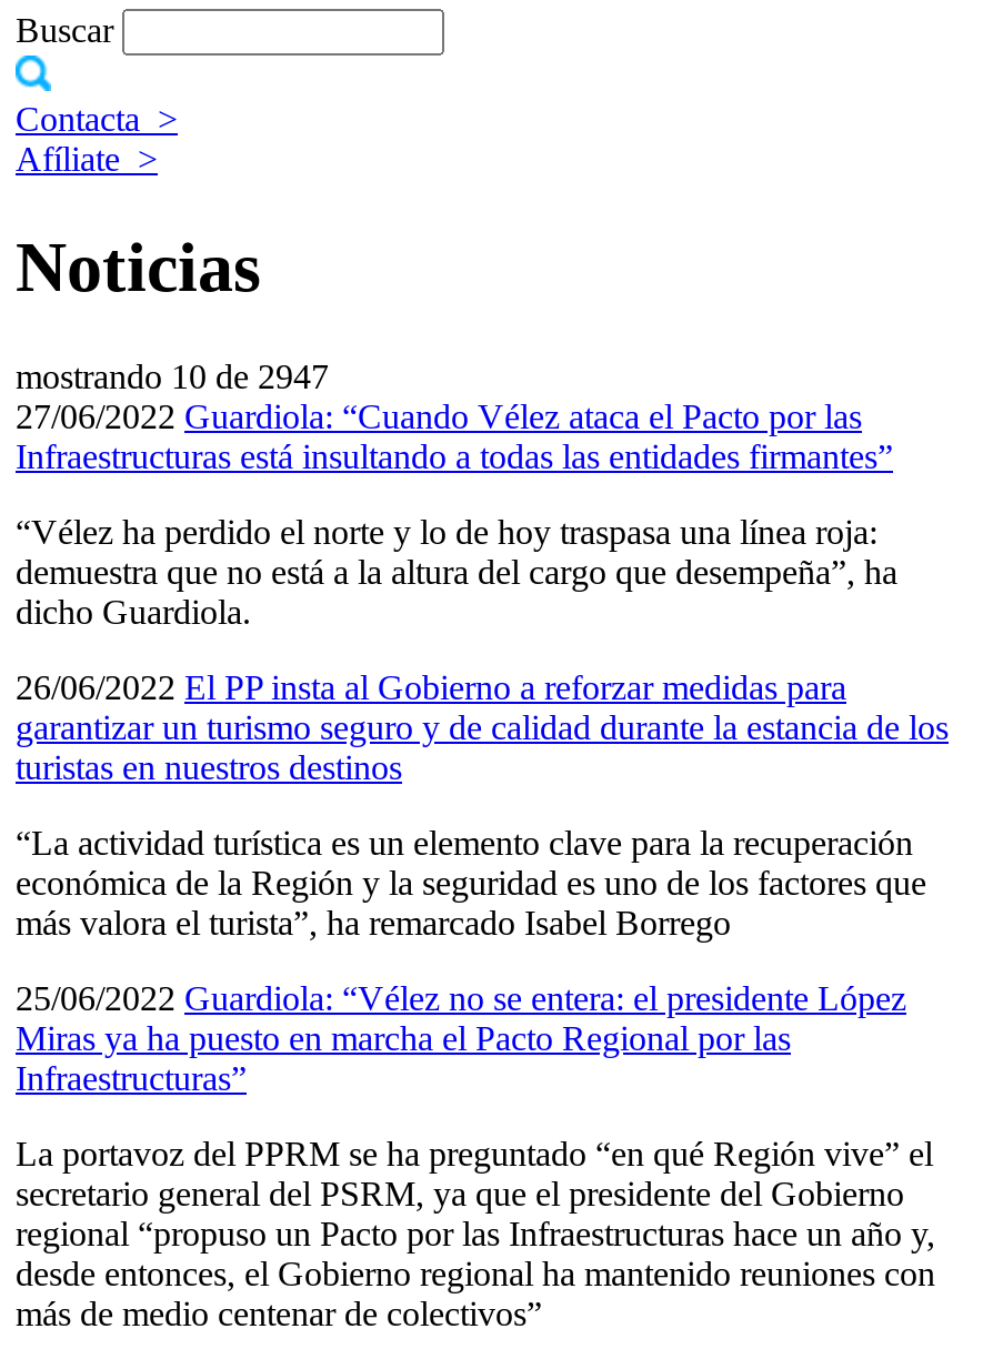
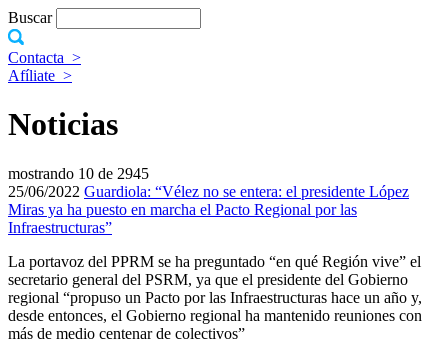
- mostrando 10 de 2947
- 27/06/2022 Guardiola: “Cuando Vélez ataca el Pacto por las
- Infraestructuras está insultando a todas las entidades firmantes”
- “Vélez ha perdido el norte y lo de hoy traspasa una línea roja:
- demuestra que no está a la altura del cargo que desempeña”, ha
- dicho Guardiola.
- 26/06/2022 El PP insta al Gobierno a reforzar medidas para
- garantizar un turismo seguro y de calidad durante la estancia de los
- turistas en nuestros destinos
- “La actividad turística es un elemento clave para la recuperación
- económica de la Región y la seguridad es uno de los factores que
- más valora el turista”, ha remarcado Isabel Borrego
+ mostrando 10 de 2945
